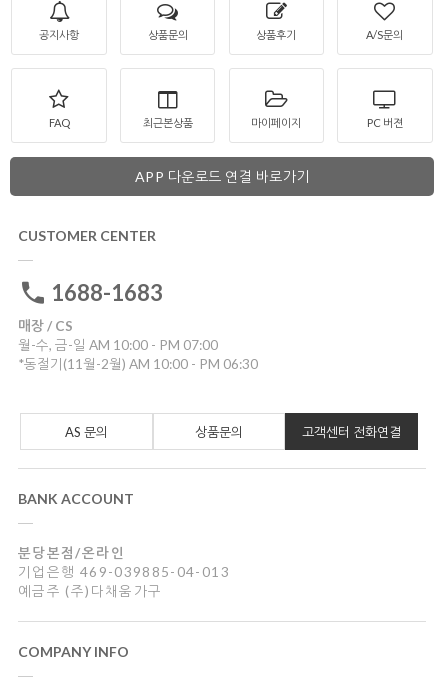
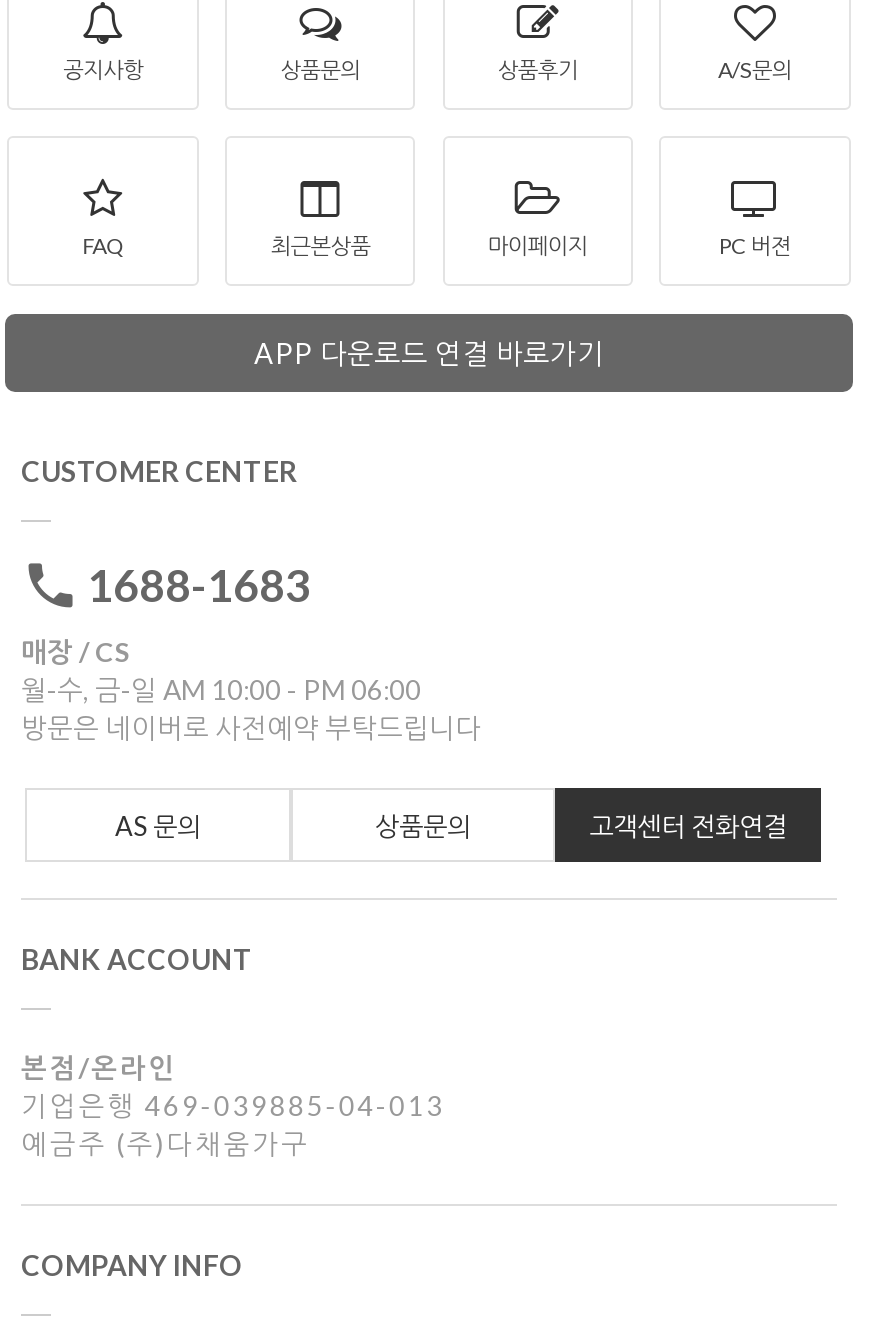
- 월-수, 금-일 AM 10:00 - PM 07:00
- *동절기(11월-2월) AM 10:00 - PM 06:30
+ 월-수, 금-일 AM 10:00 - PM 06:00
+ 방문은 네이버로 사전예약 부탁드립니다

- 분당본점/온라인
+ 본점/온라인
